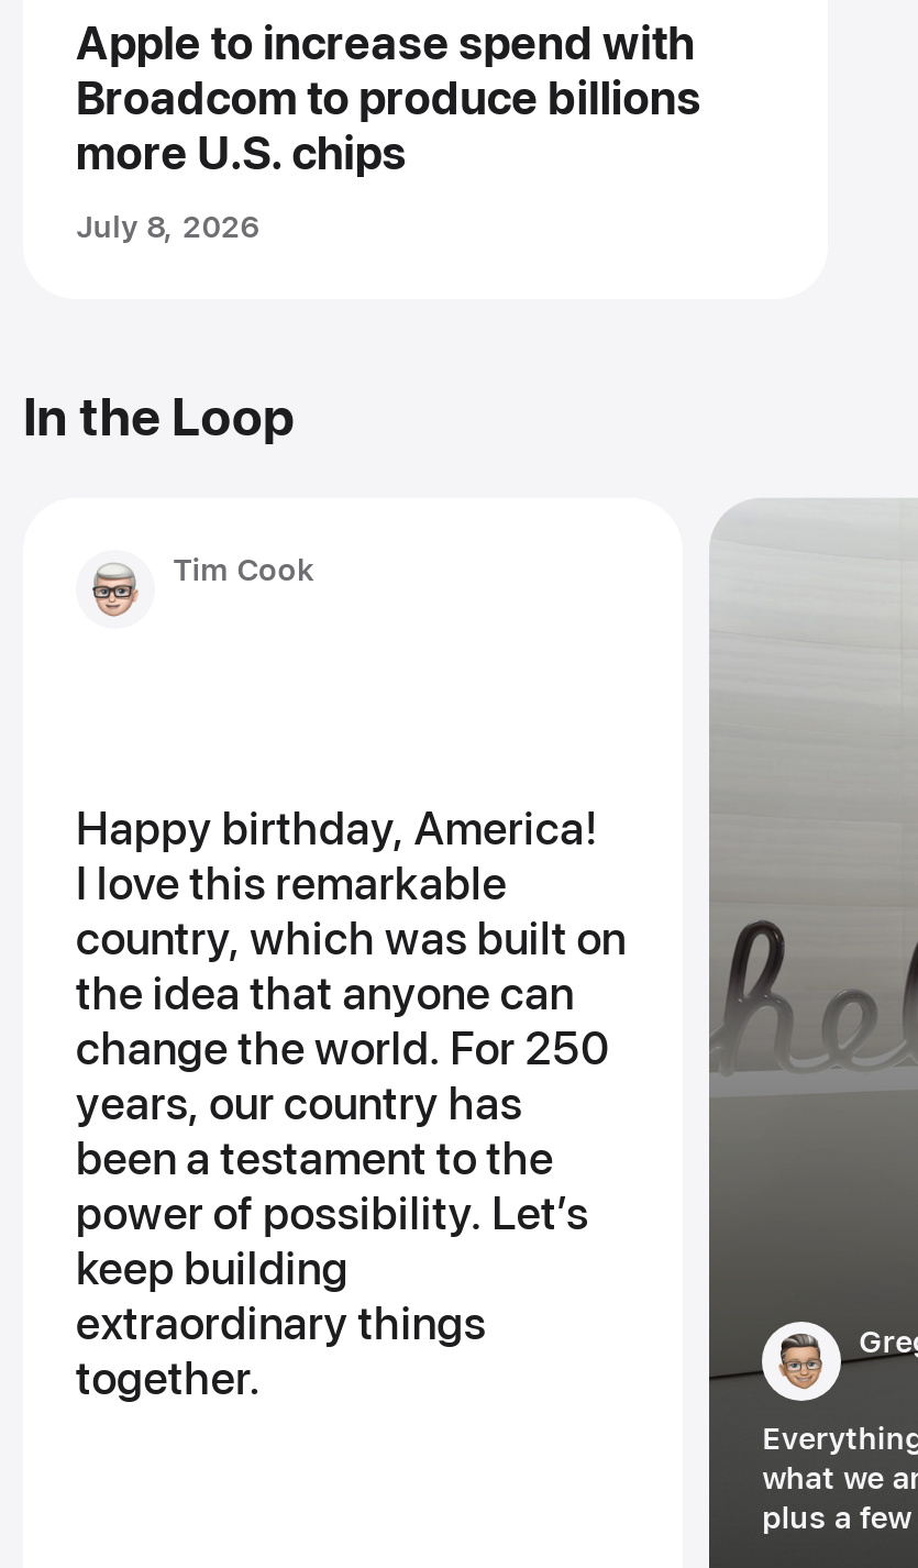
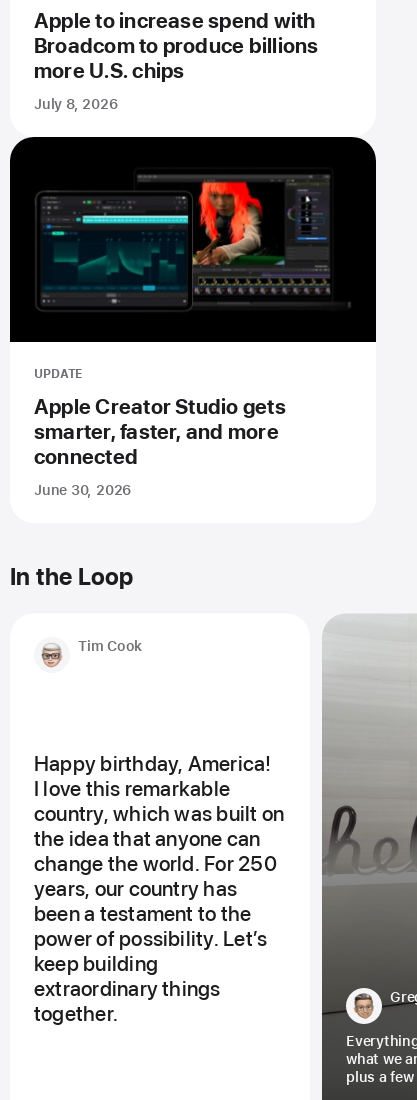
+ [image]
+ UPDATE
+ Apple Creator Studio gets
+ smarter, faster, and more
+ connected
+ June 30, 2026
